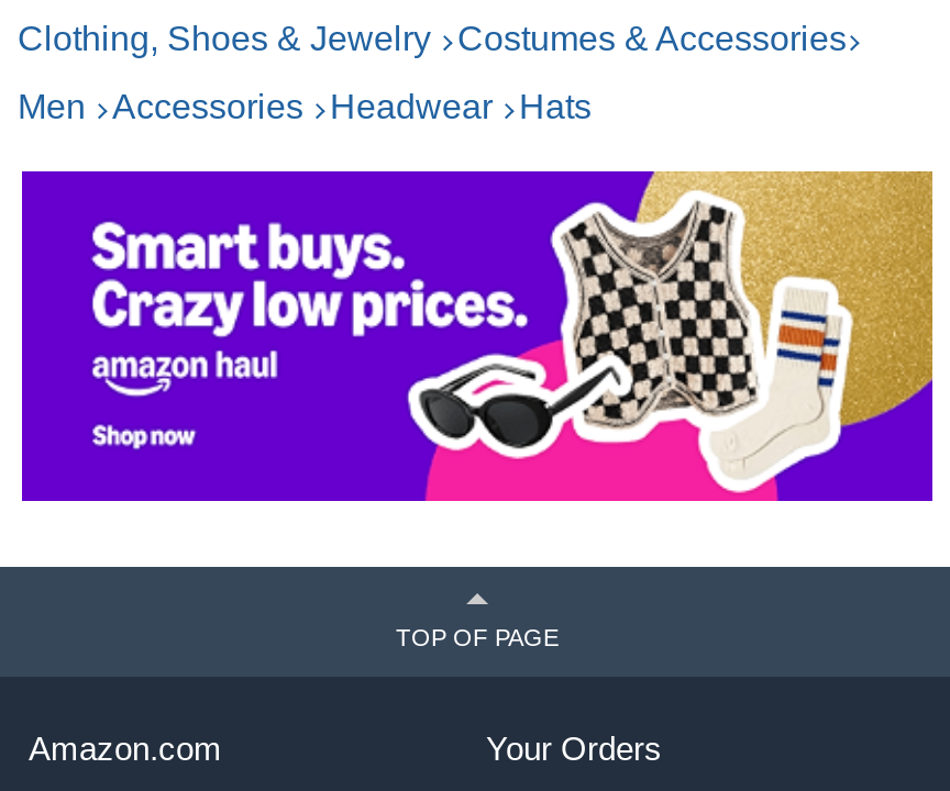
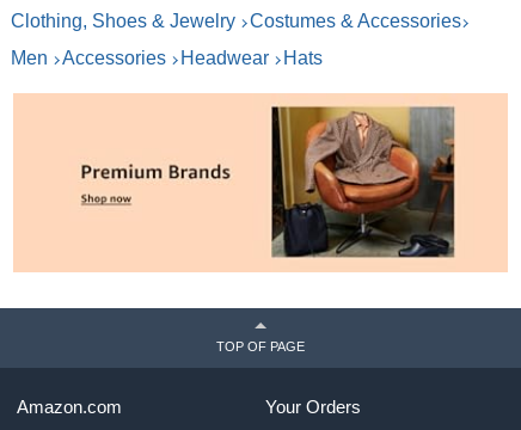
- [image]
+ [image]
